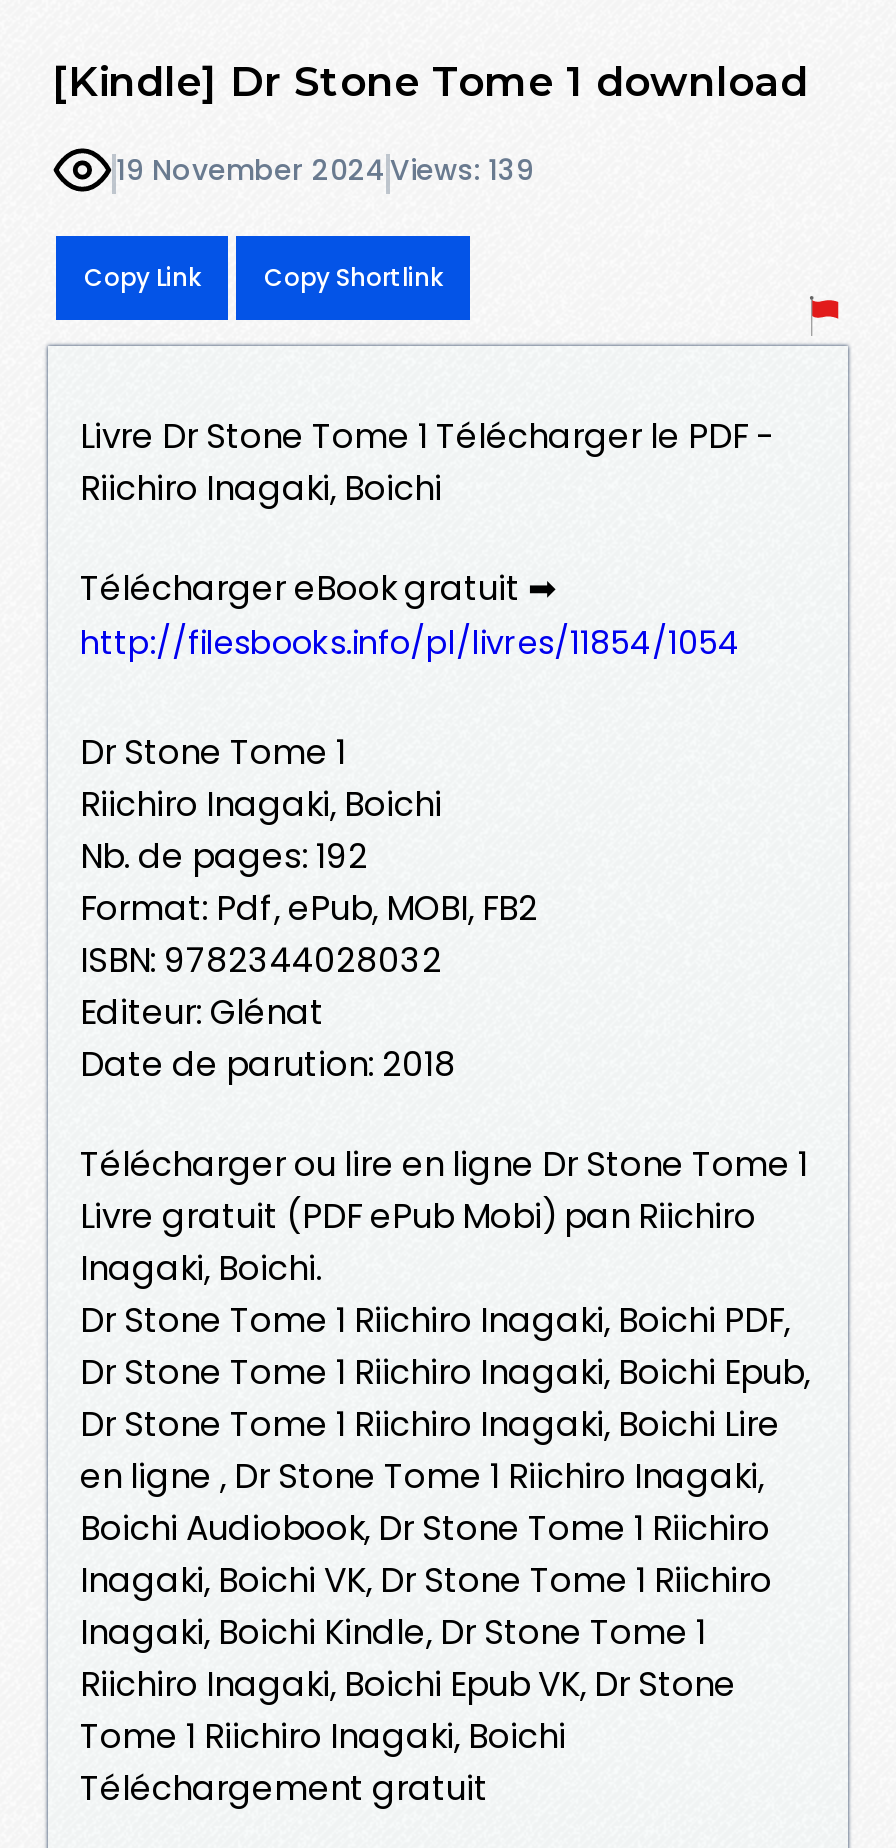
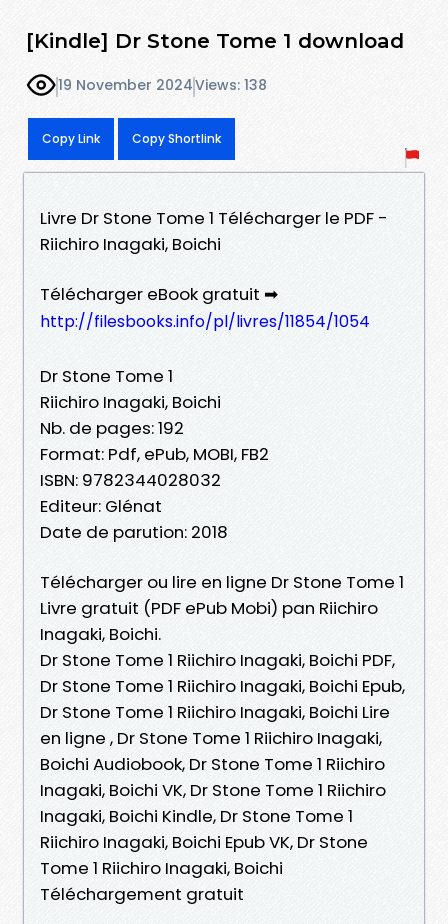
- 19 November 2024 Views: 139
+ 19 November 2024 Views: 138
